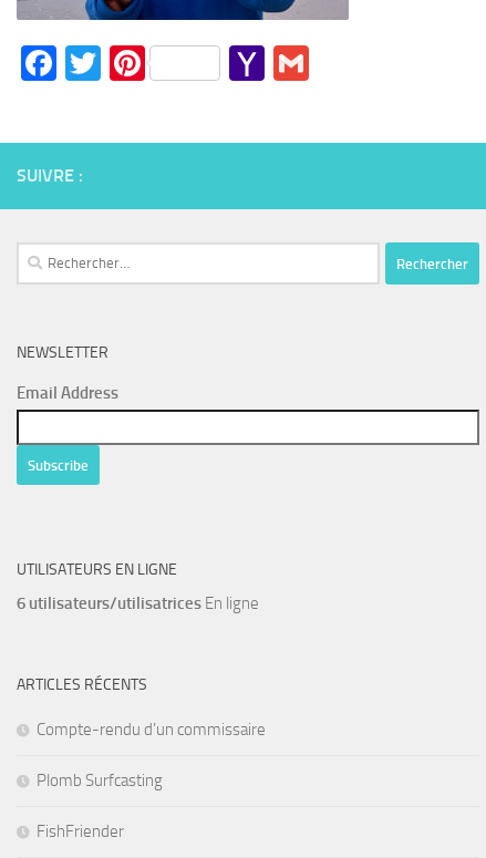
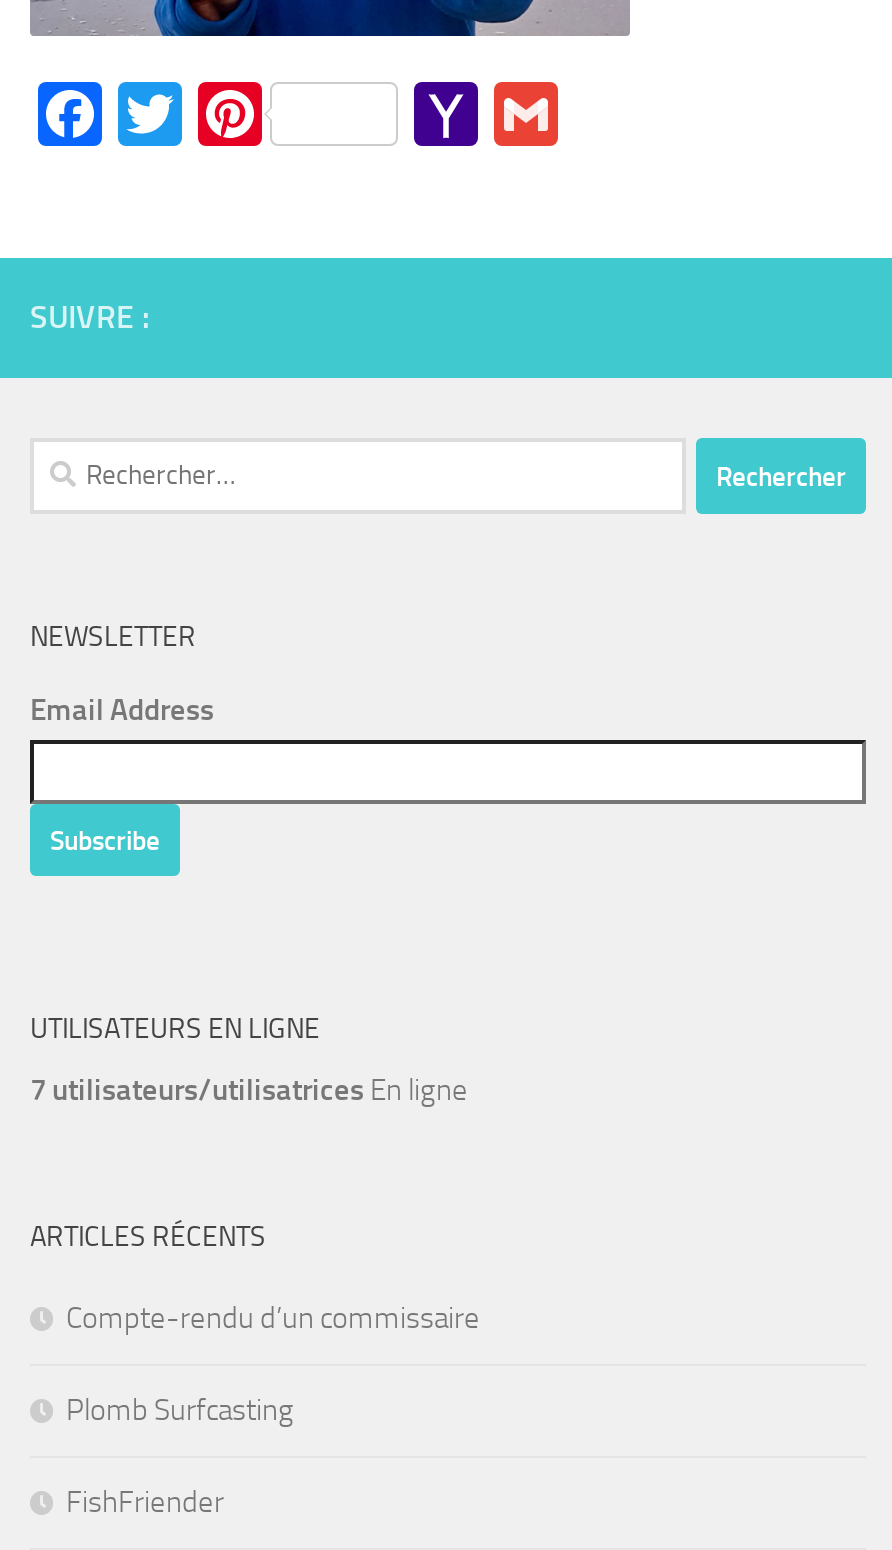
- 6 utilisateurs/utilisatrices En ligne
+ 7 utilisateurs/utilisatrices En ligne
